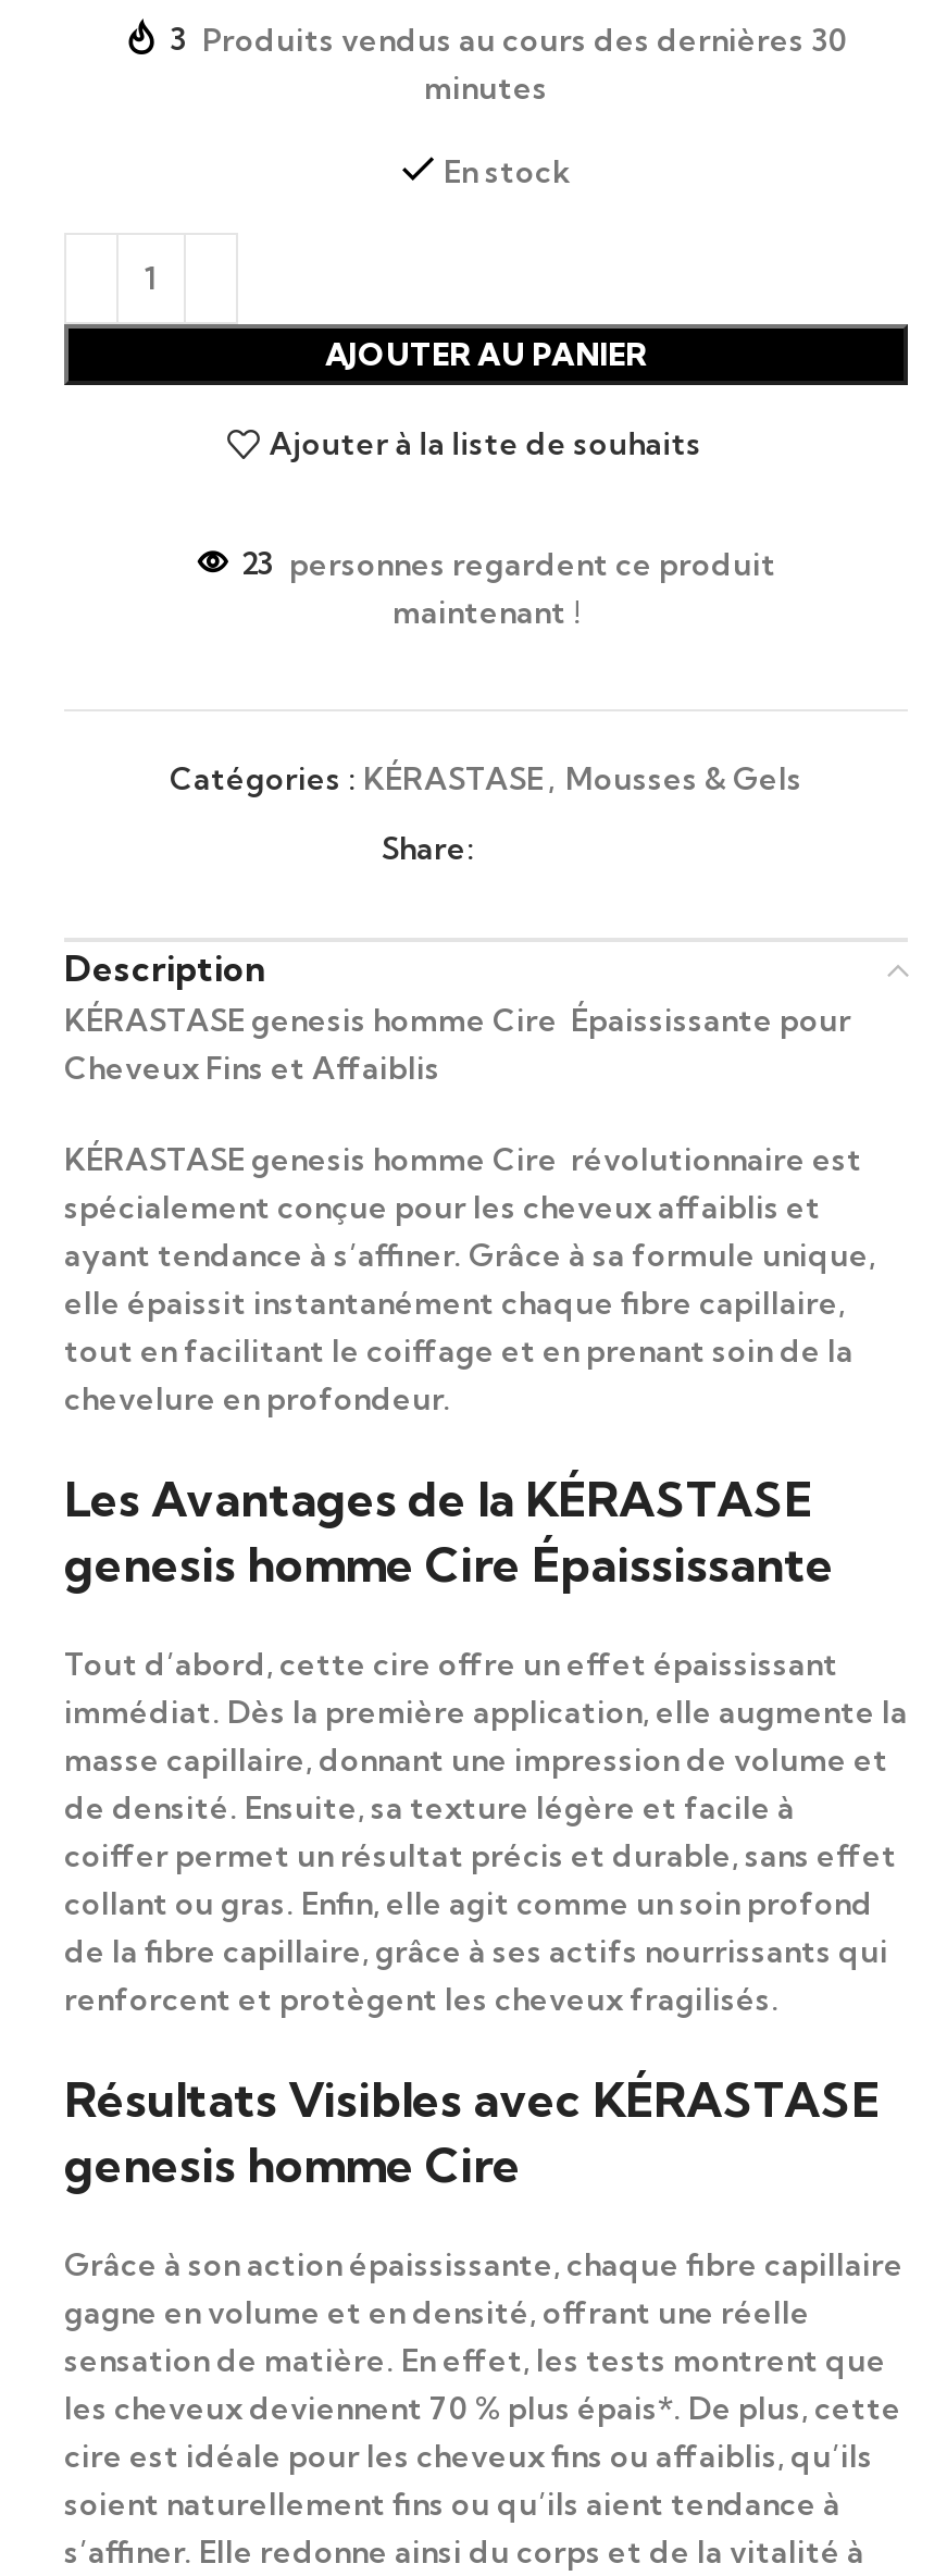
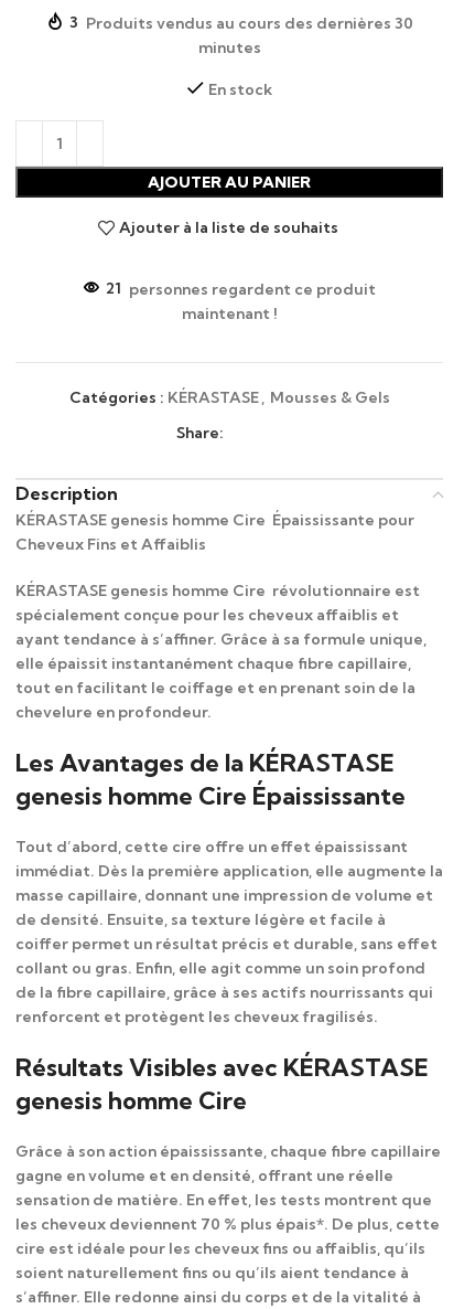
- 23 personnes regardent ce produit
+ 21 personnes regardent ce produit
